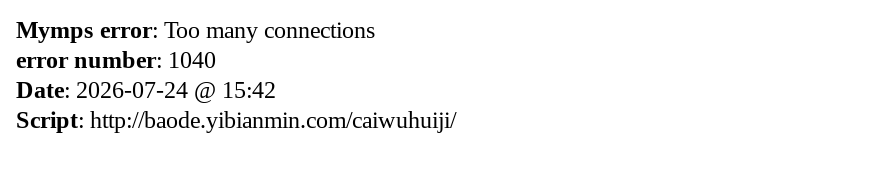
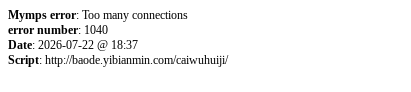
- Date: 2026-07-24 @ 15:42
+ Date: 2026-07-22 @ 18:37
